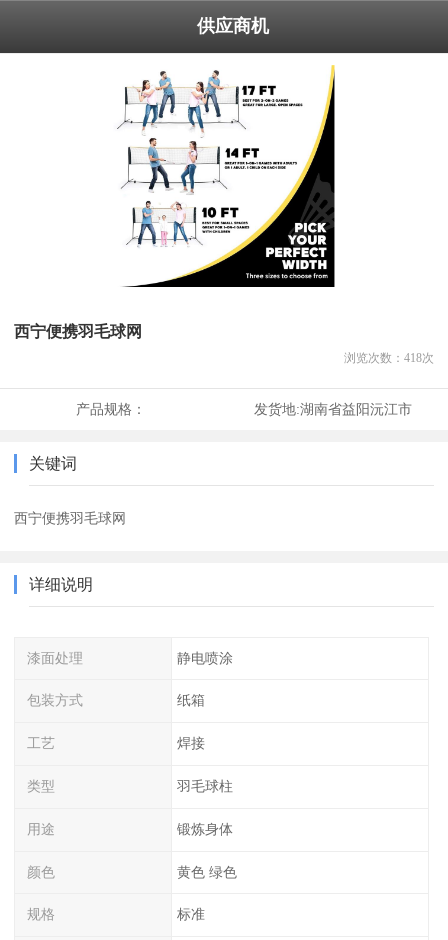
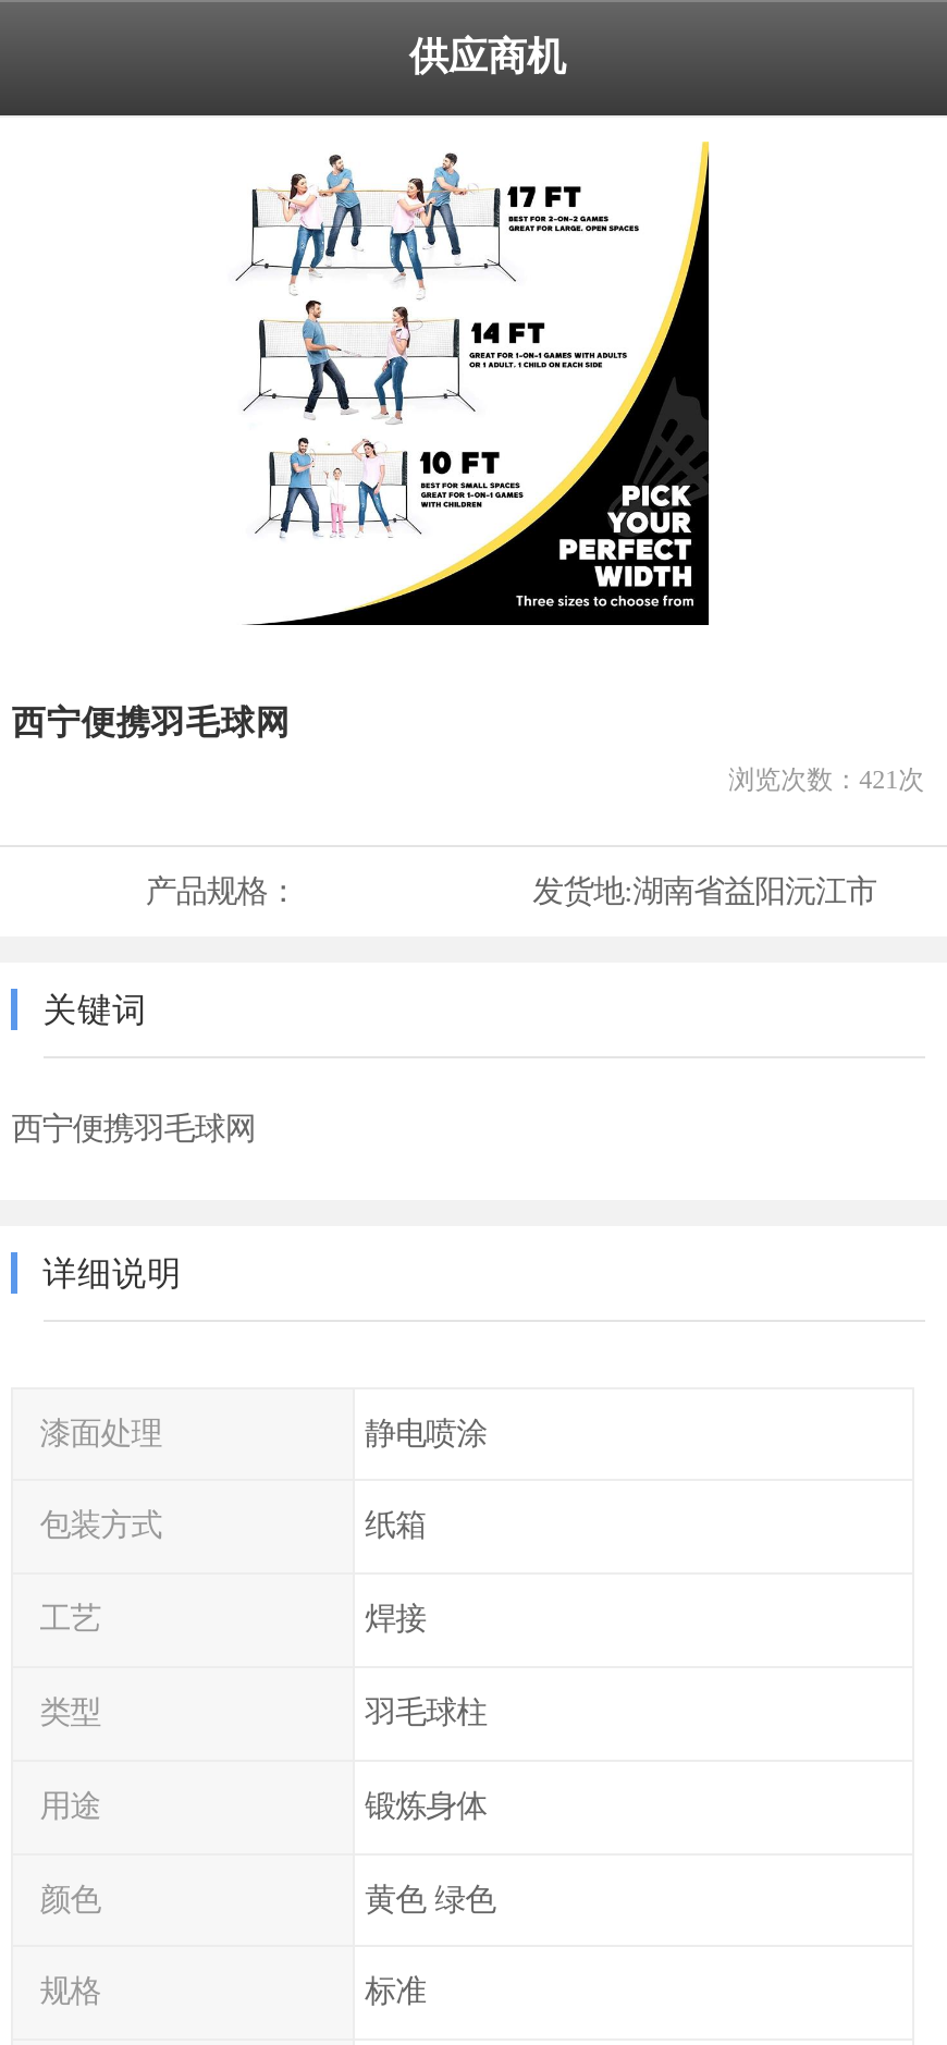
- 浏览次数：418次
+ 浏览次数：421次
